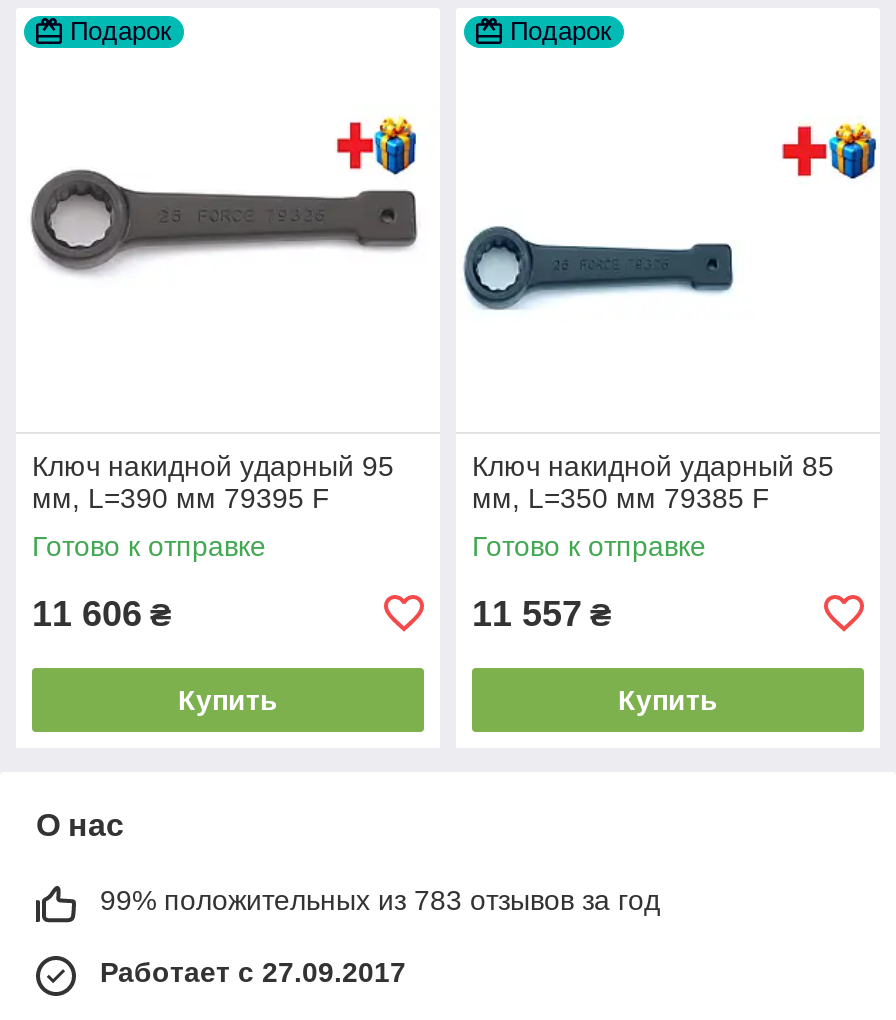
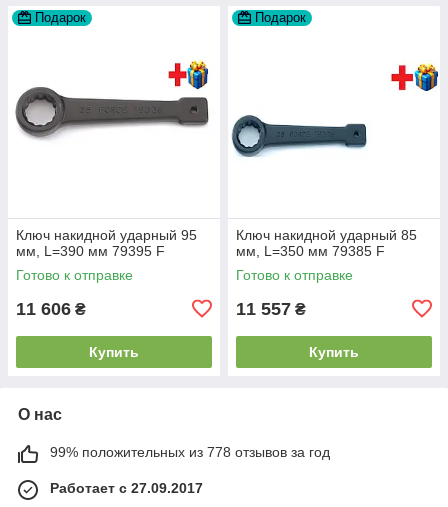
- 99% положительных из 783 отзывов за год
+ 99% положительных из 778 отзывов за год
